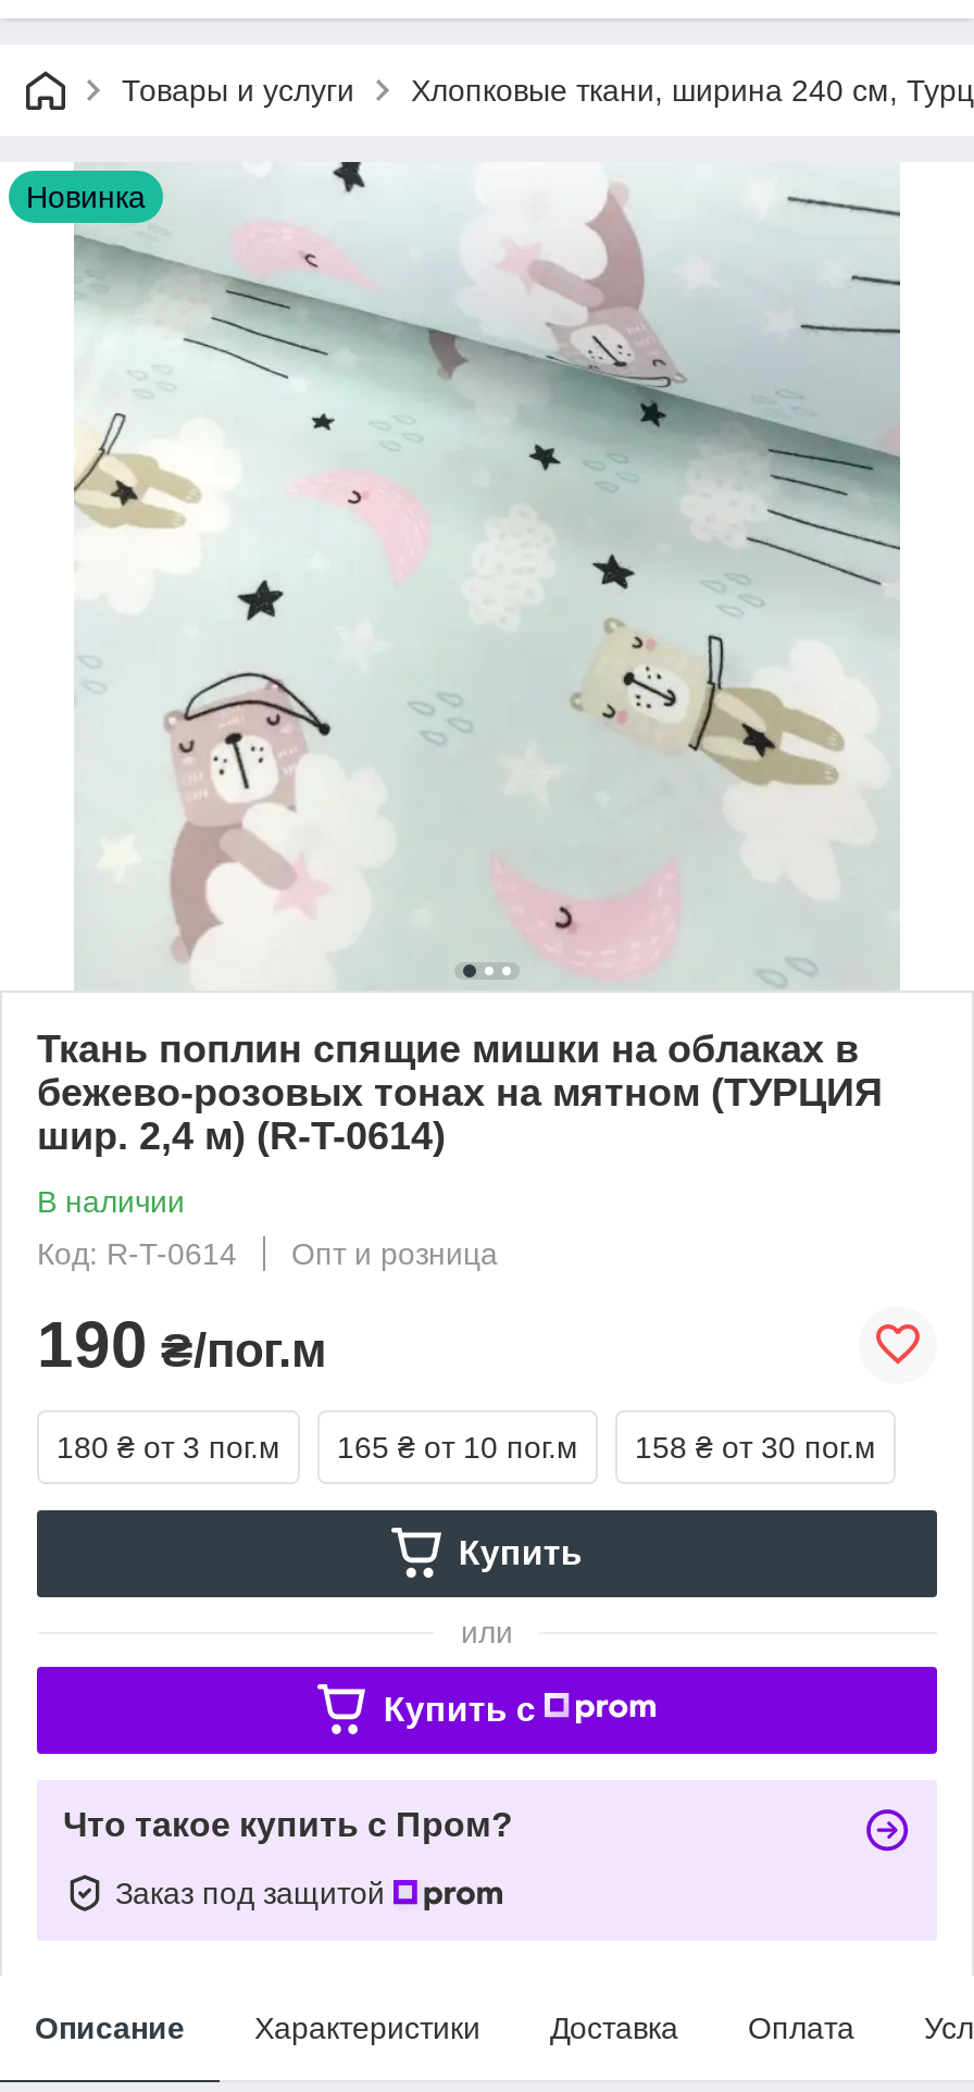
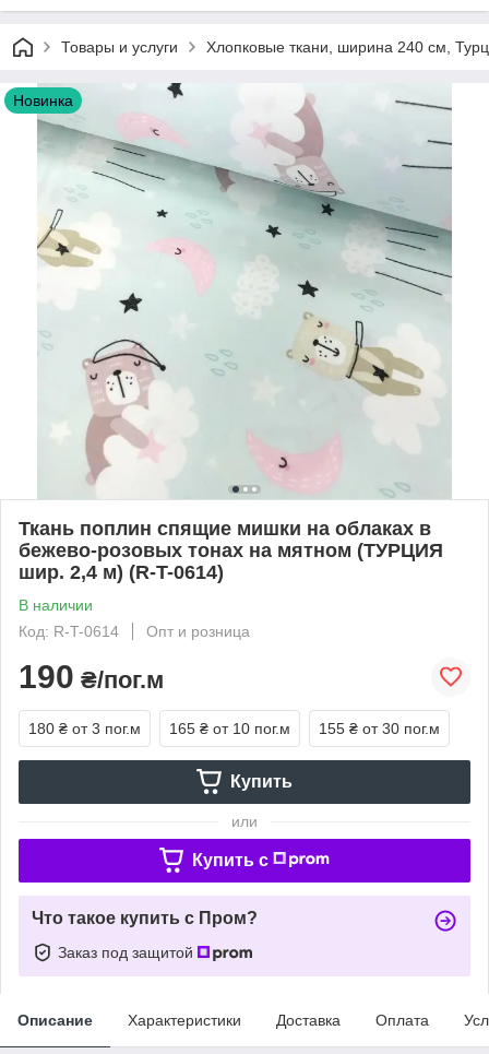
- 158 ₴ от 30 пог.м
+ 155 ₴ от 30 пог.м
